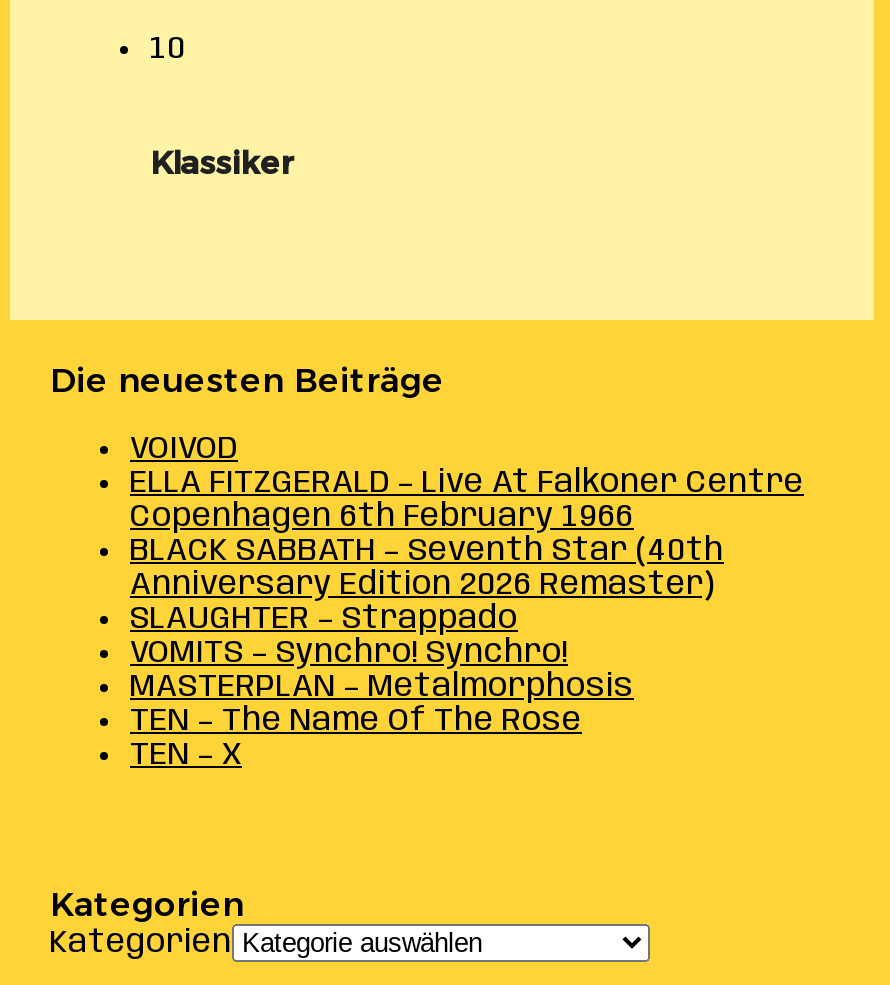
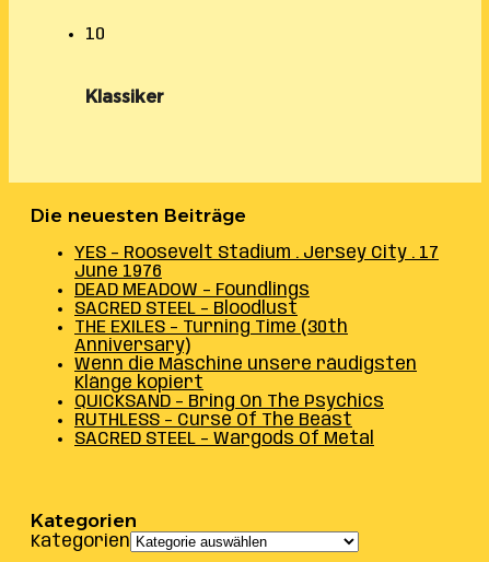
- VOIVOD
- ELLA FITZGERALD – Live At Falkoner Centre
- Copenhagen 6th February 1966
- BLACK SABBATH – Seventh Star (40th
- Anniversary Edition 2026 Remaster)
- SLAUGHTER – Strappado
- VOMITS – Synchro! Synchro!
- MASTERPLAN – Metalmorphosis
- TEN – The Name Of The Rose
- TEN – X
+ YES – Roosevelt Stadium . Jersey City . 17
+ June 1976
+ DEAD MEADOW – Foundlings
+ SACRED STEEL – Bloodlust
+ THE EXILES – Turning Time (30th
+ Anniversary)
+ Wenn die Maschine unsere räudigsten
+ Klänge kopiert
+ QUICKSAND – Bring On The Psychics
+ RUTHLESS – Curse Of The Beast
+ SACRED STEEL – Wargods Of Metal
